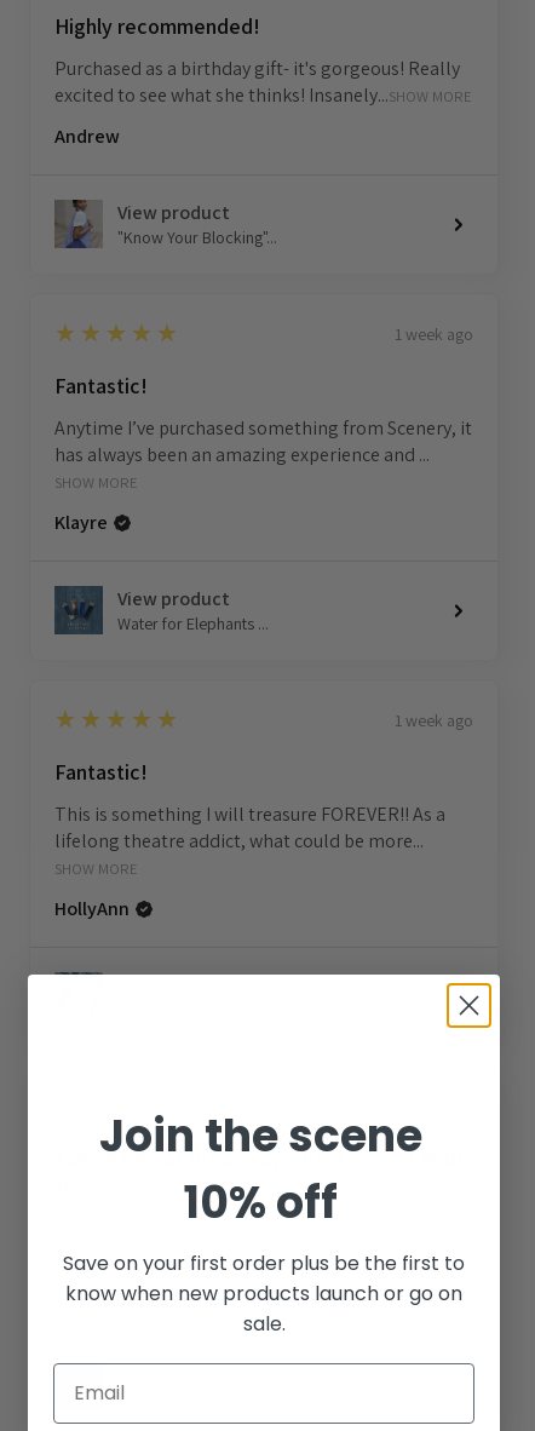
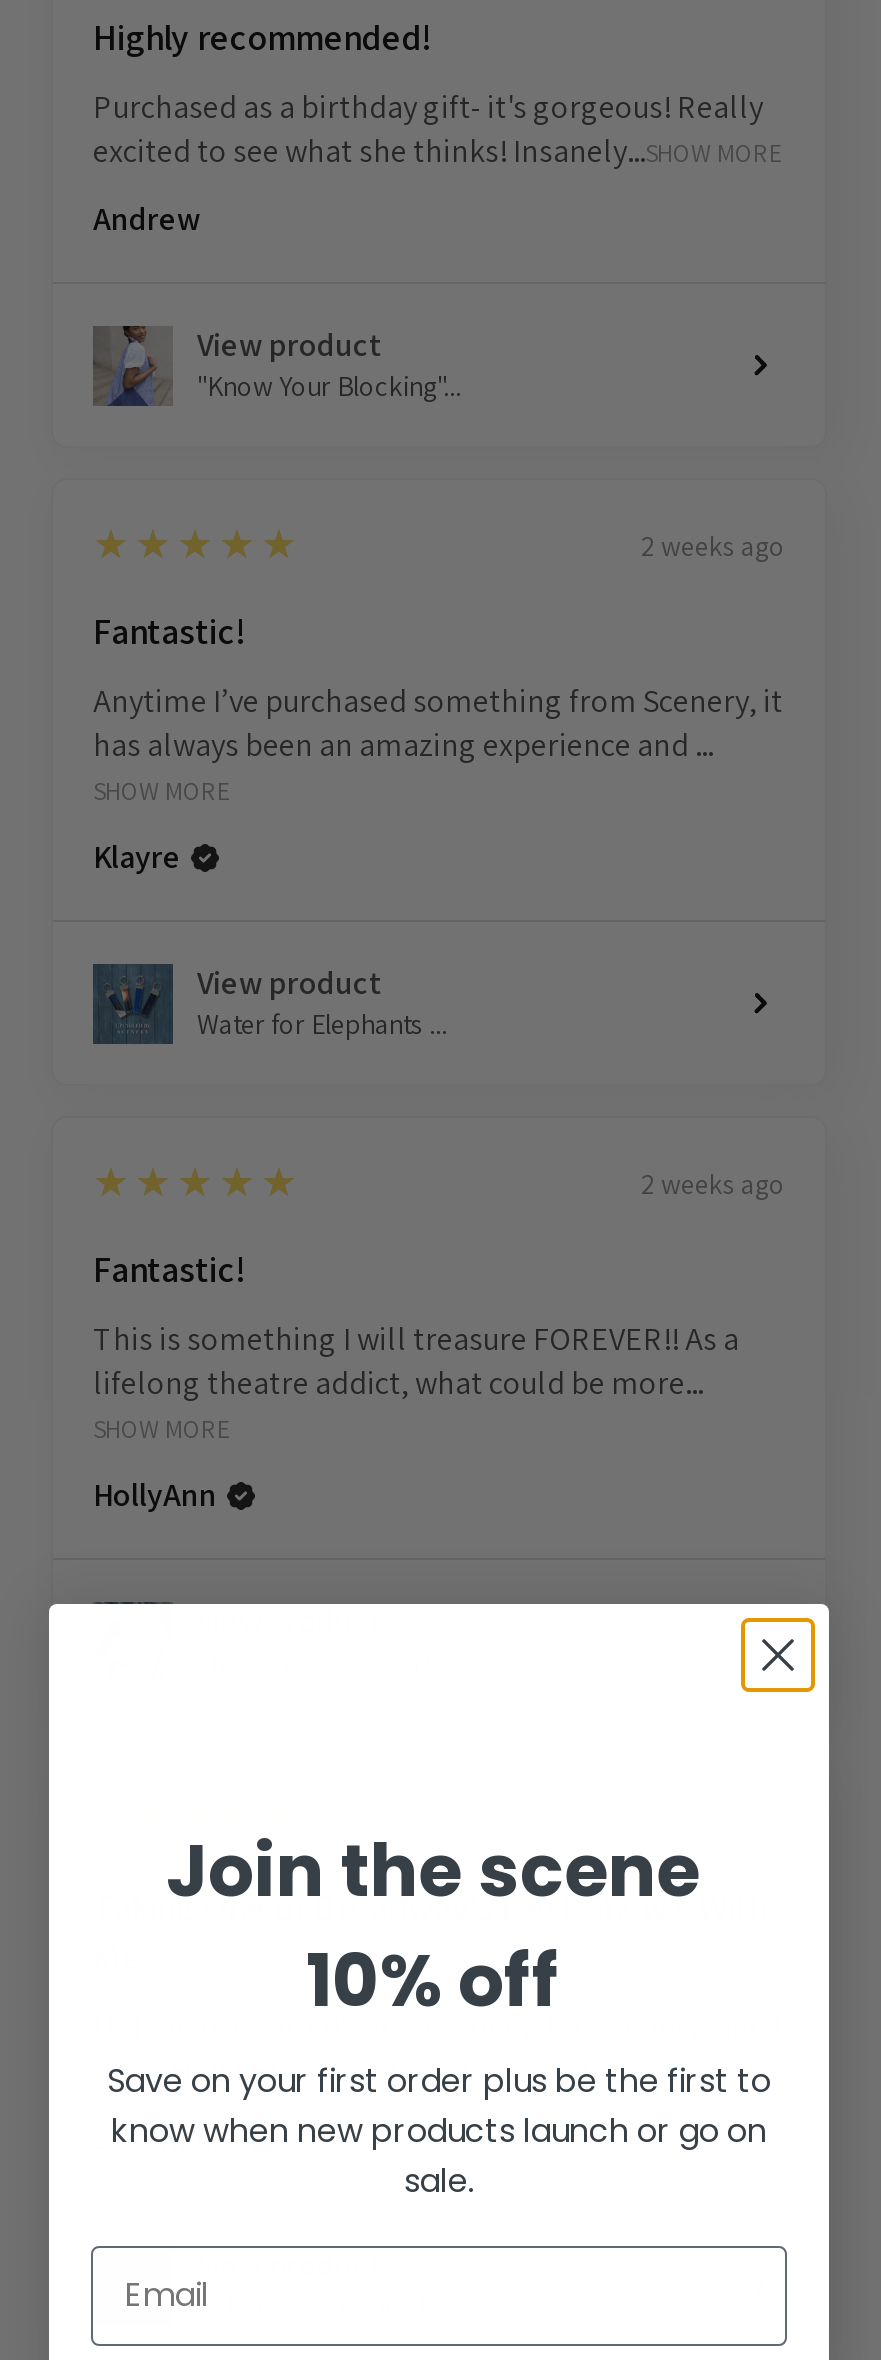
- 1 week ago
+ 2 weeks ago

- 1 week ago
+ 2 weeks ago
